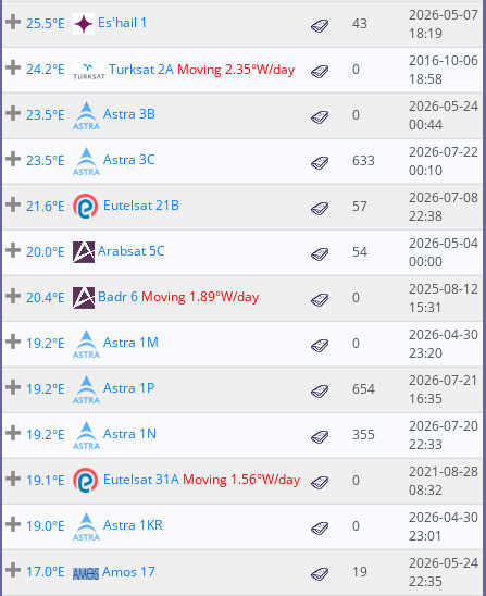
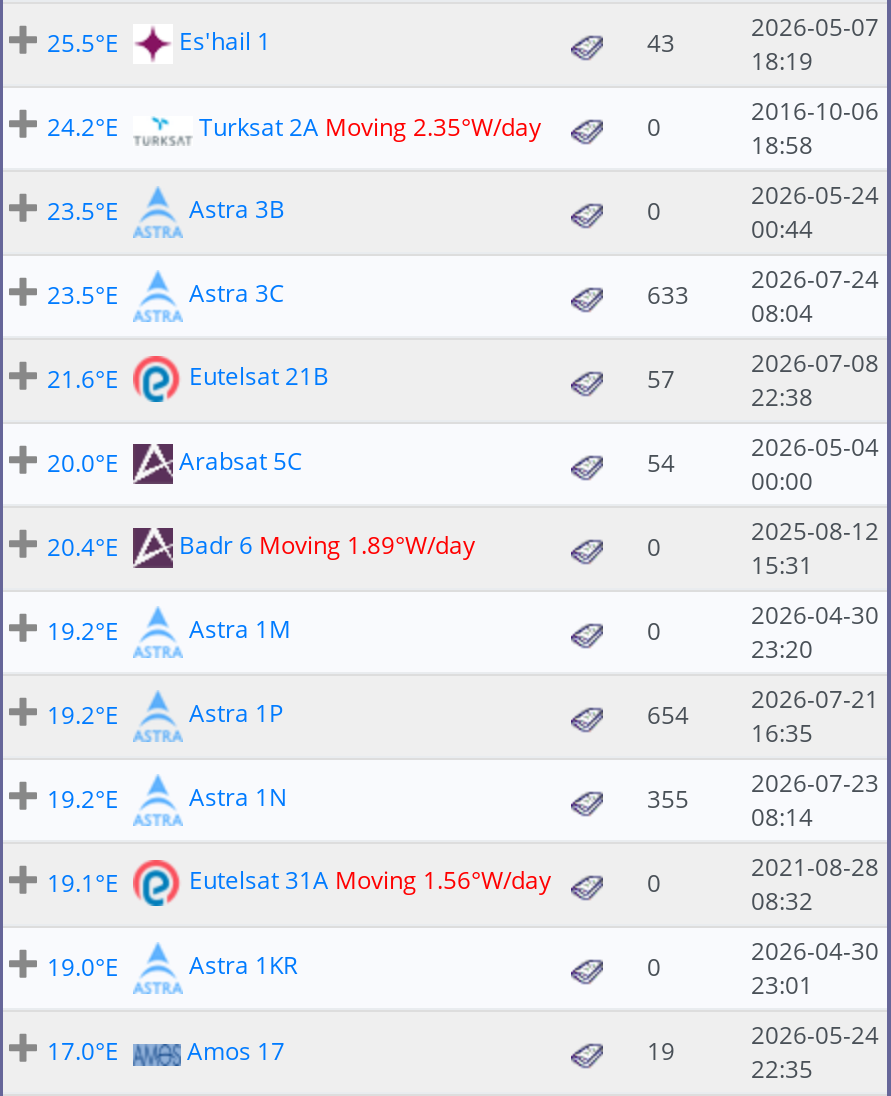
- 633 2026-07-22
+ 633 2026-07-24

- 00:10
+ 08:04

- 355 2026-07-20
+ 355 2026-07-23

- 22:33
+ 08:14
